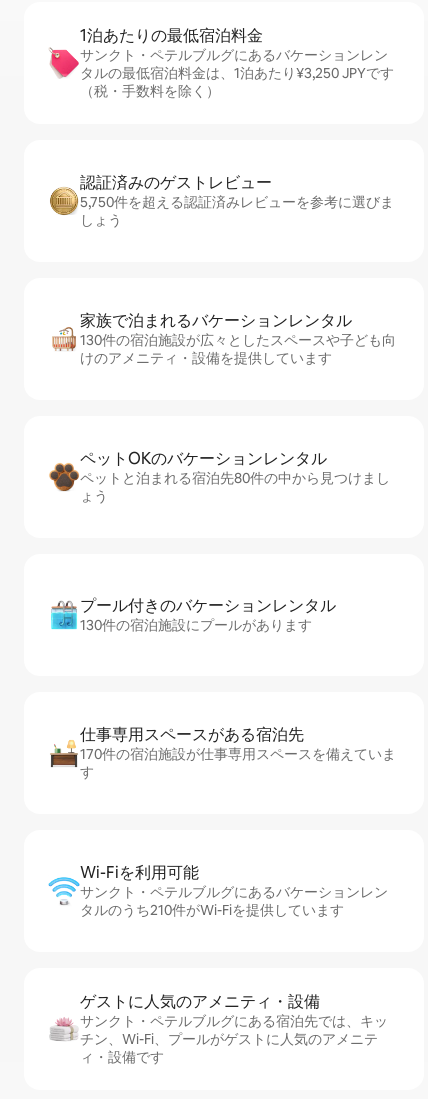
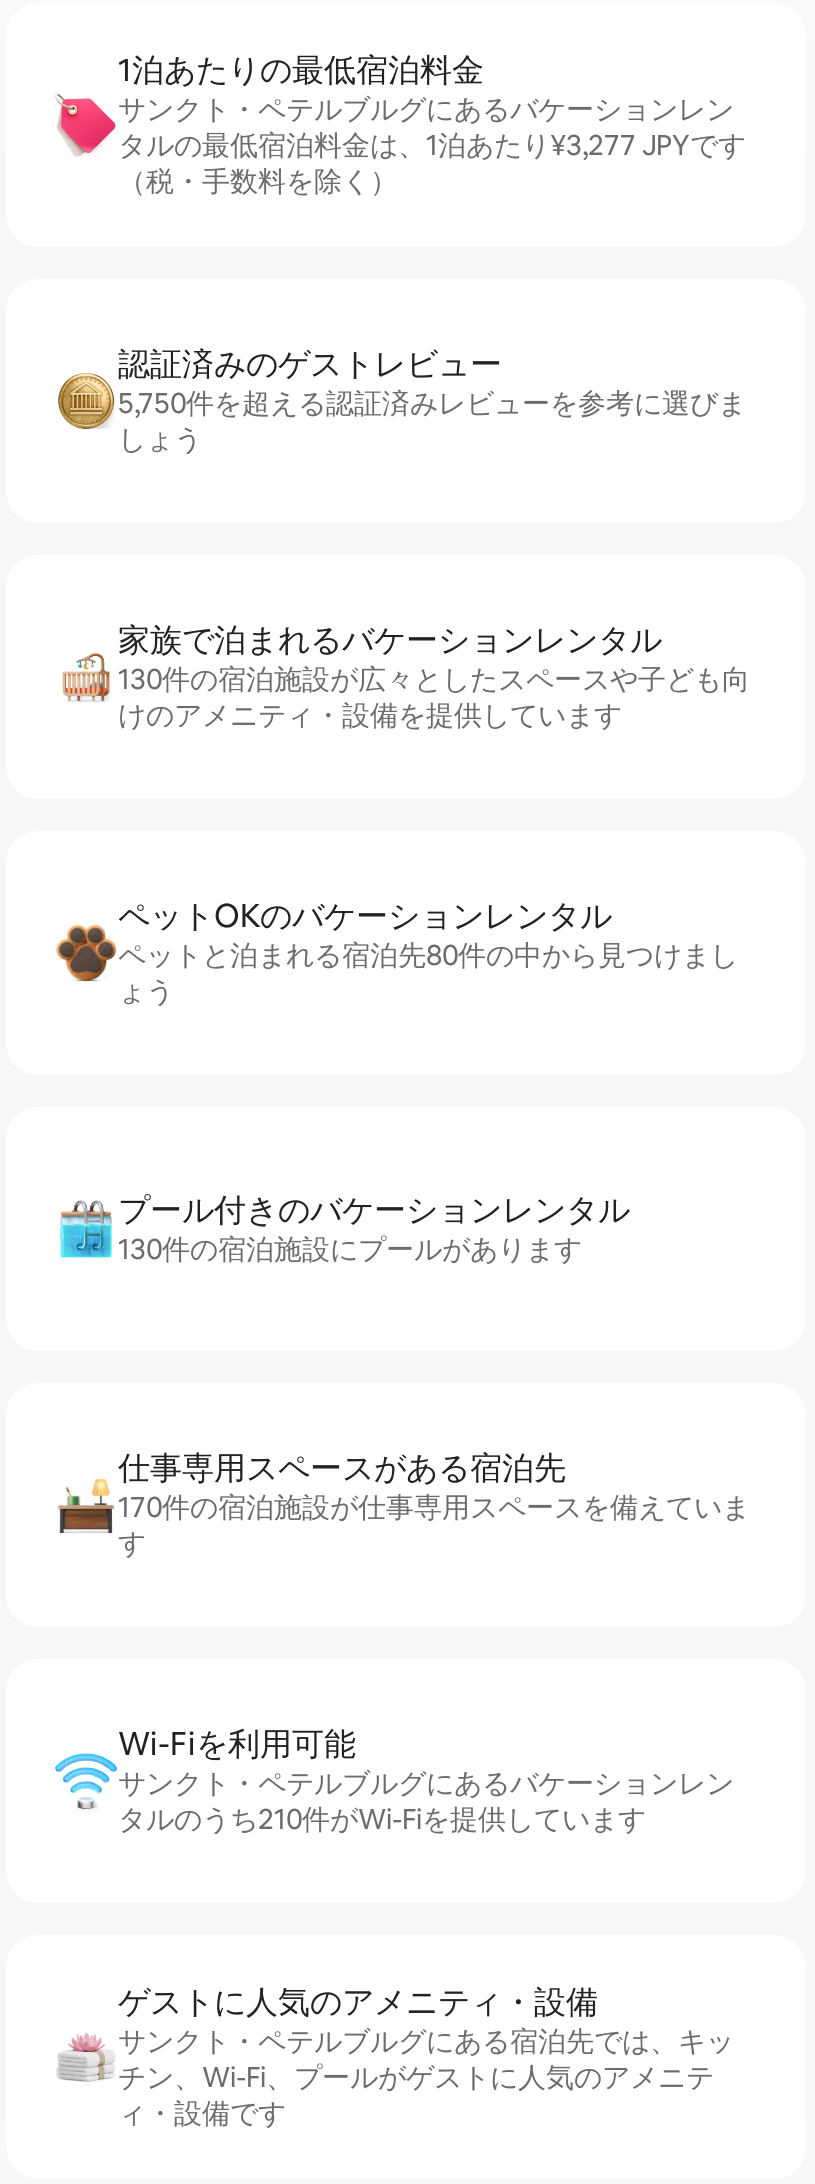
- タルの最低宿泊料金は、1泊あたり¥3,250 JPYです
+ タルの最低宿泊料金は、1泊あたり¥3,277 JPYです
